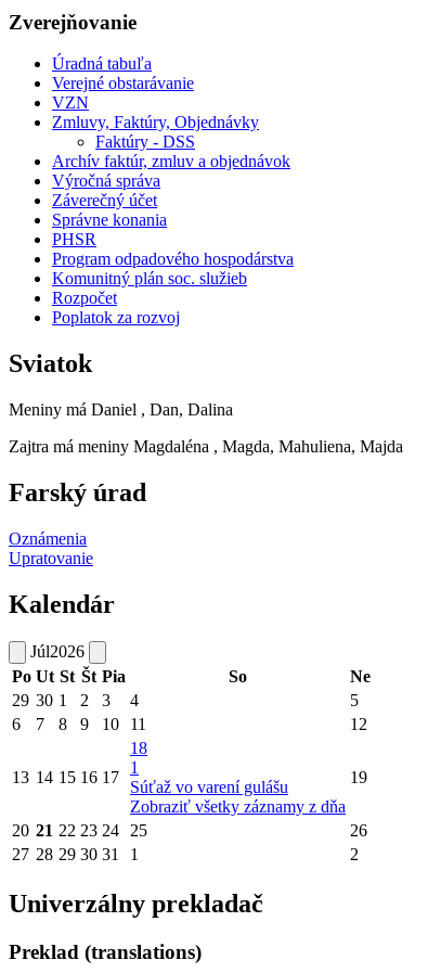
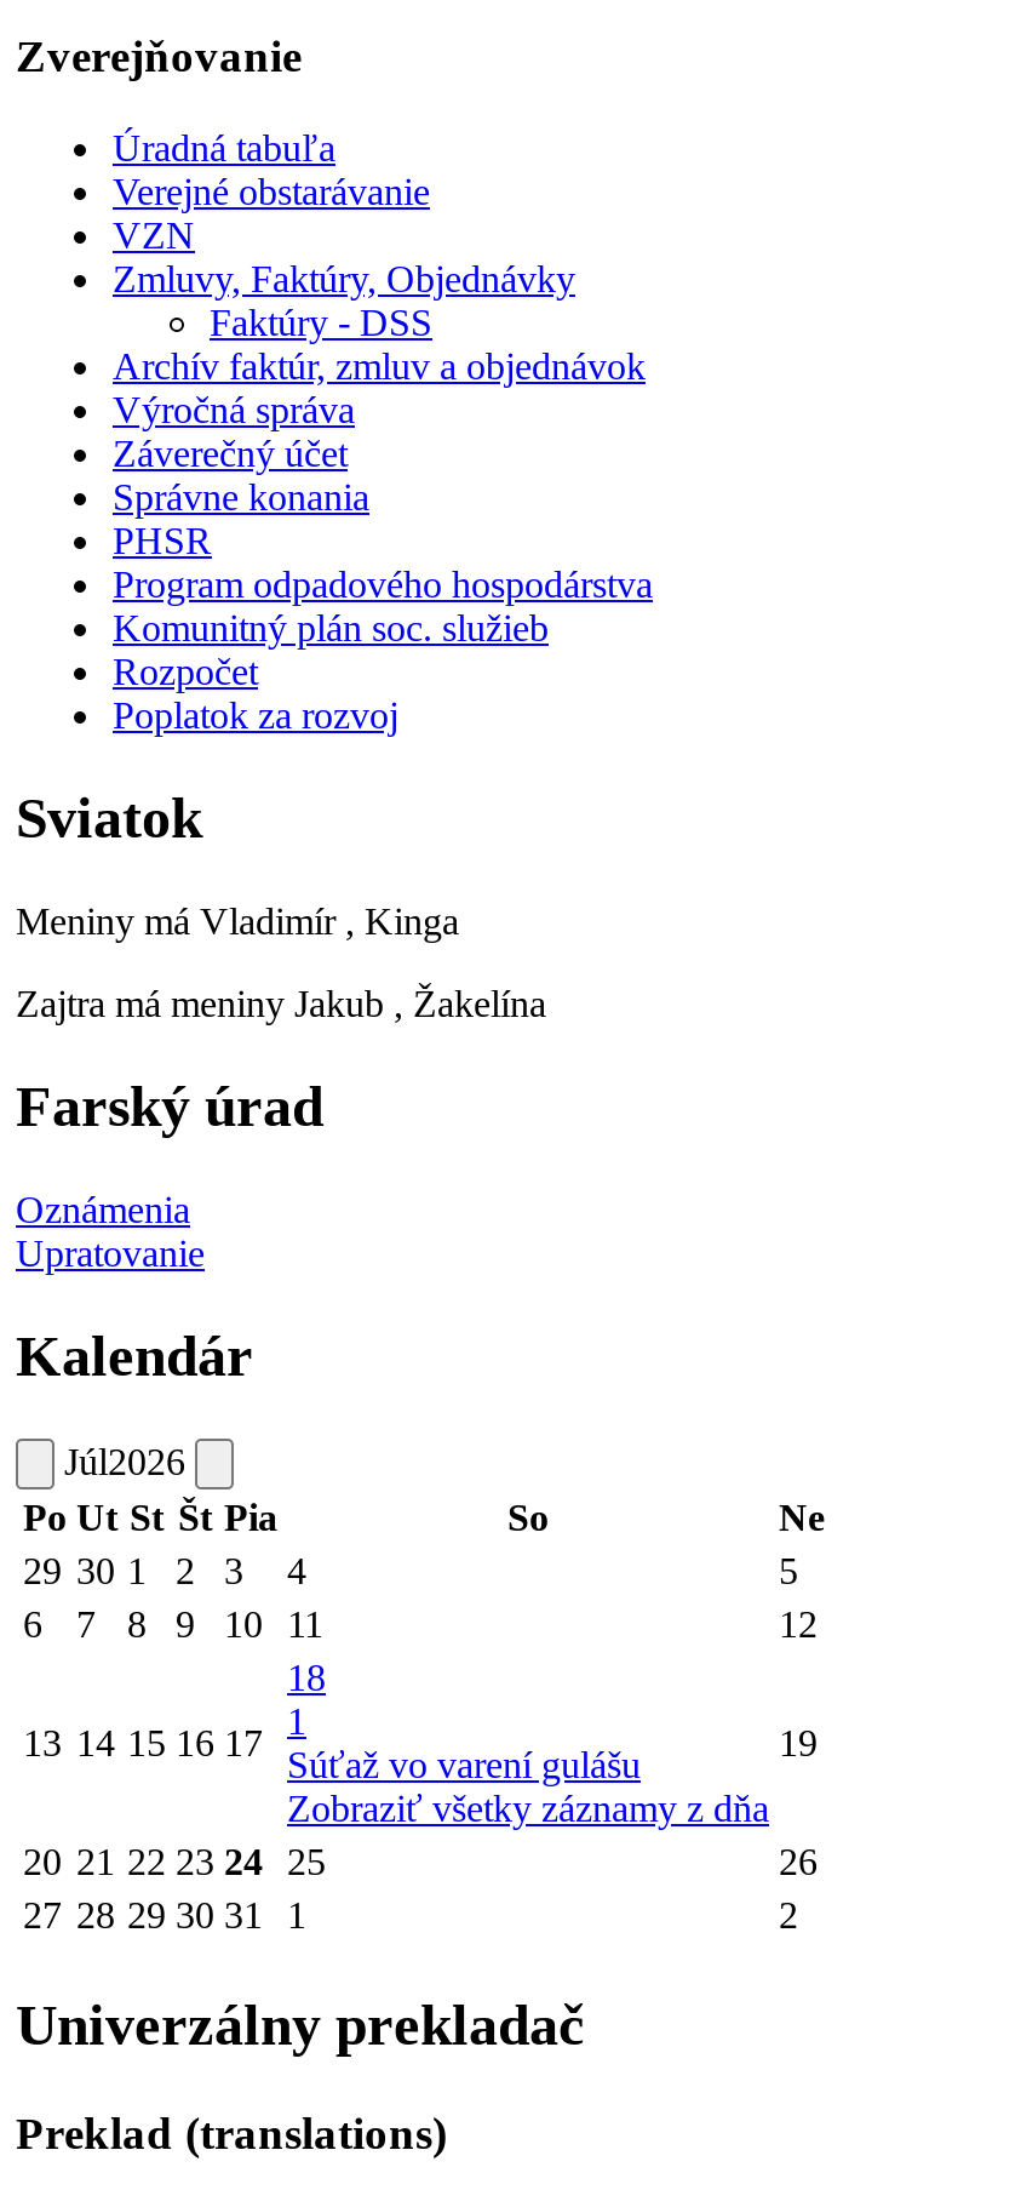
- Meniny má Daniel , Dan, Dalina
+ Meniny má Vladimír , Kinga

- Zajtra má meniny Magdaléna , Magda, Mahuliena, Majda
+ Zajtra má meniny Jakub , Žakelína
